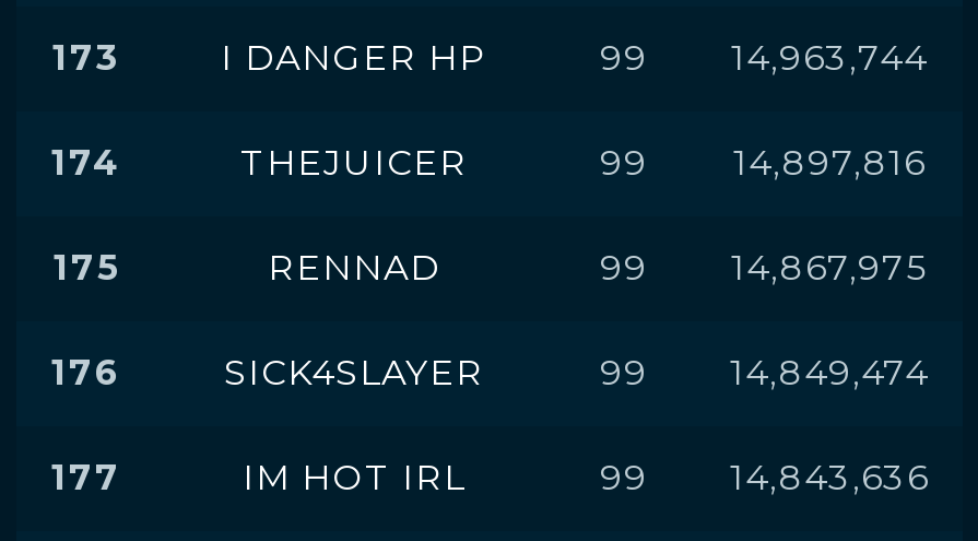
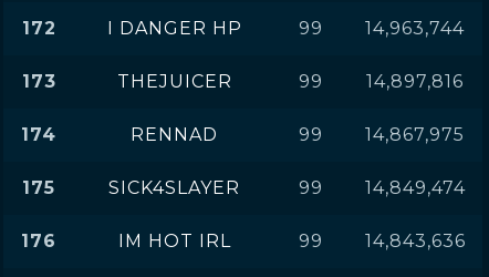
- 173
+ 172

- 174
+ 173

- 175
+ 174

- 176
+ 175

- 177
+ 176
